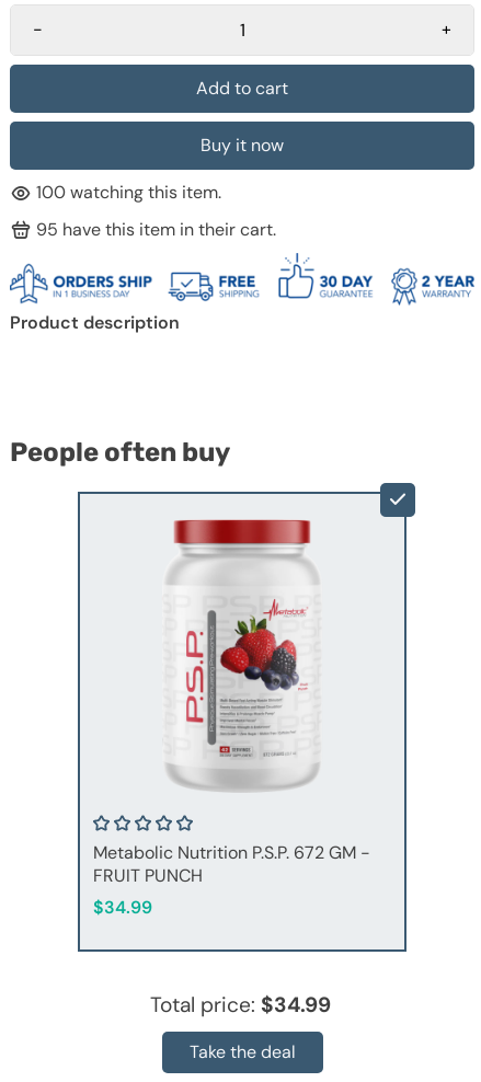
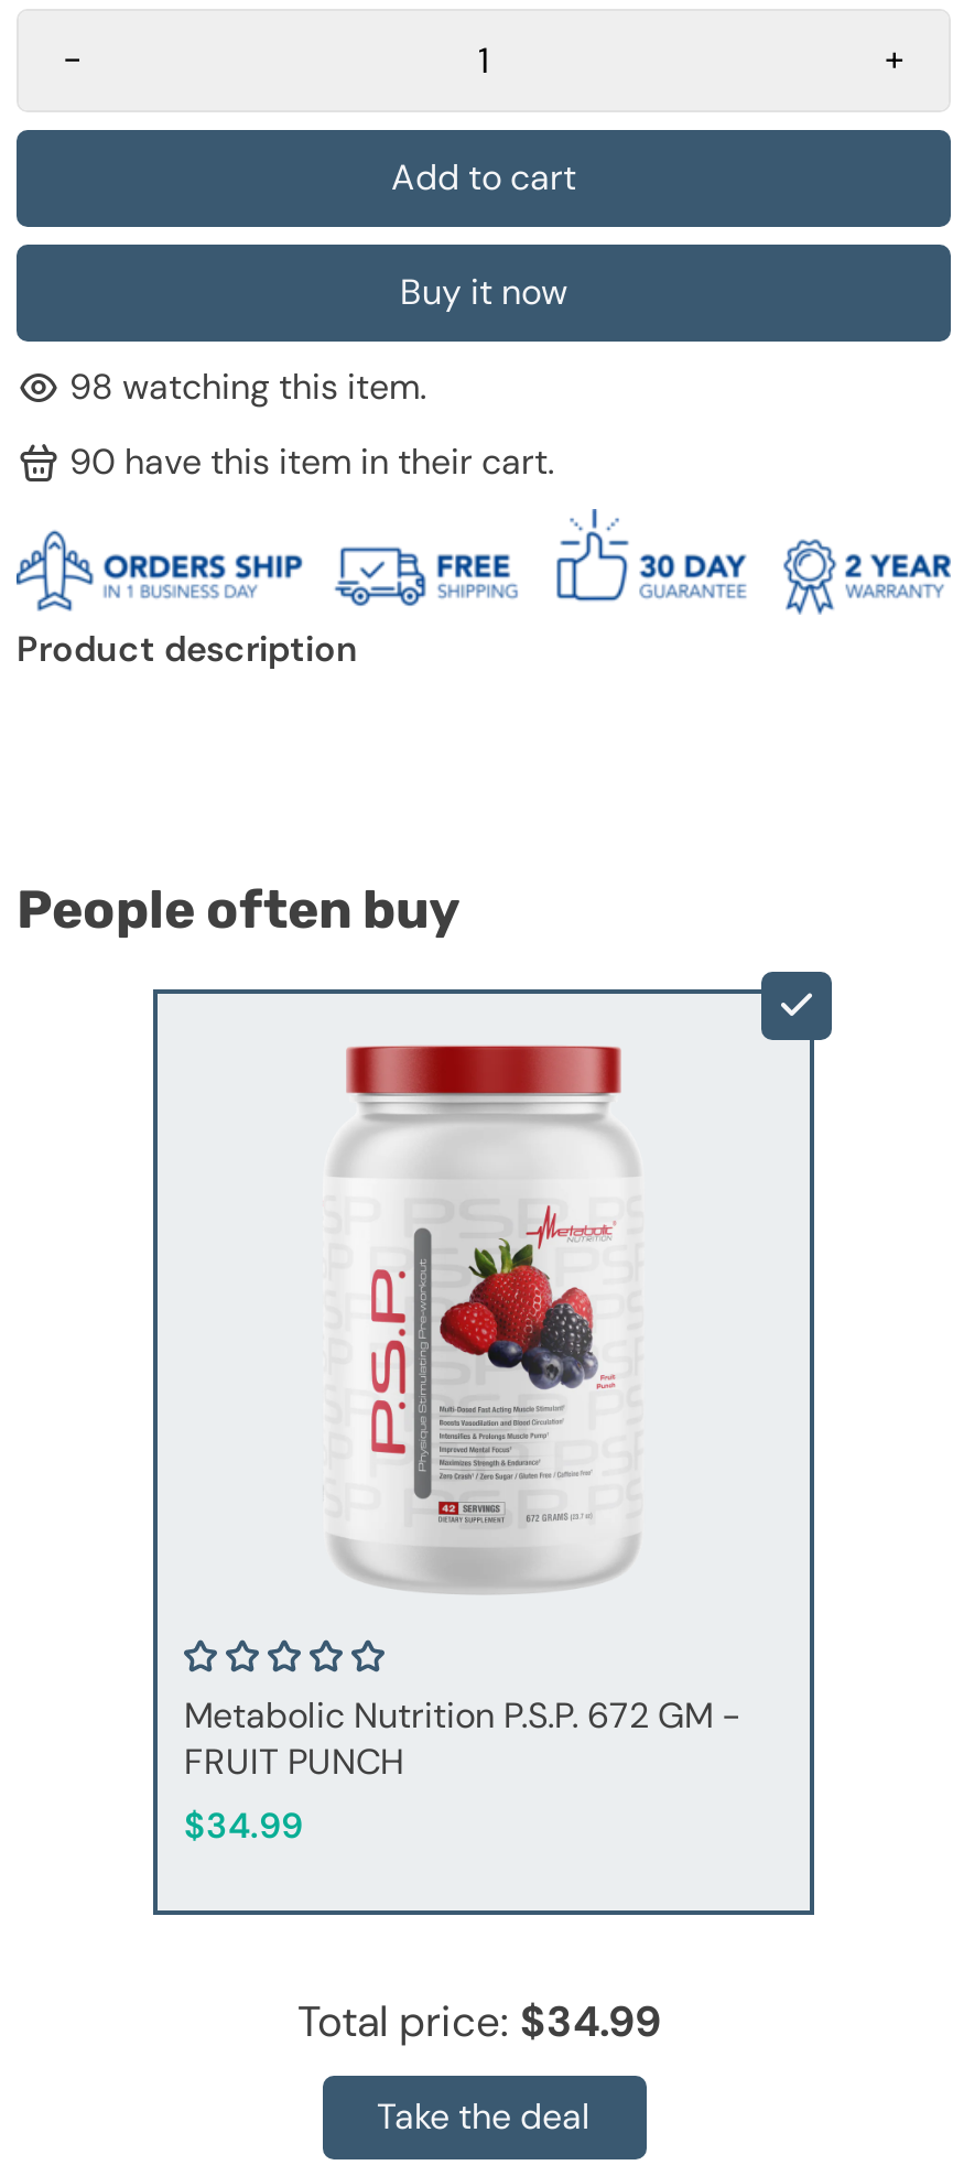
- 100 watching this item.
+ 98 watching this item.

- 95 have this item in their cart.
+ 90 have this item in their cart.
